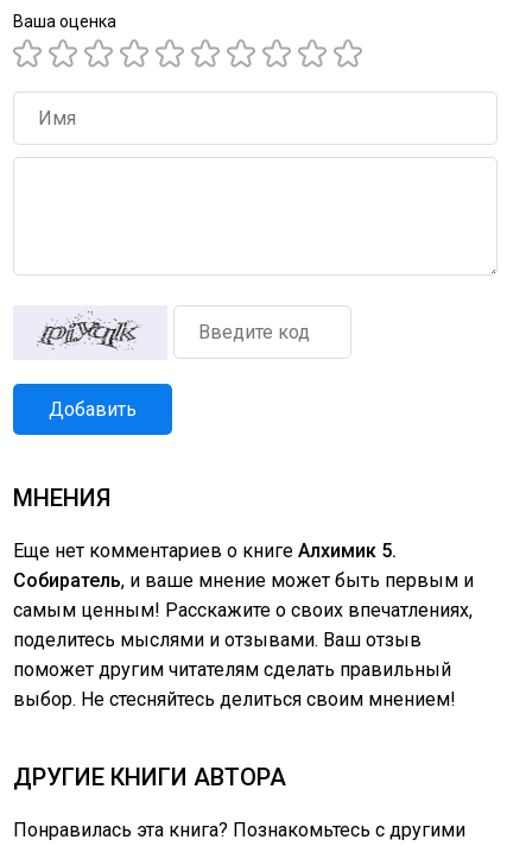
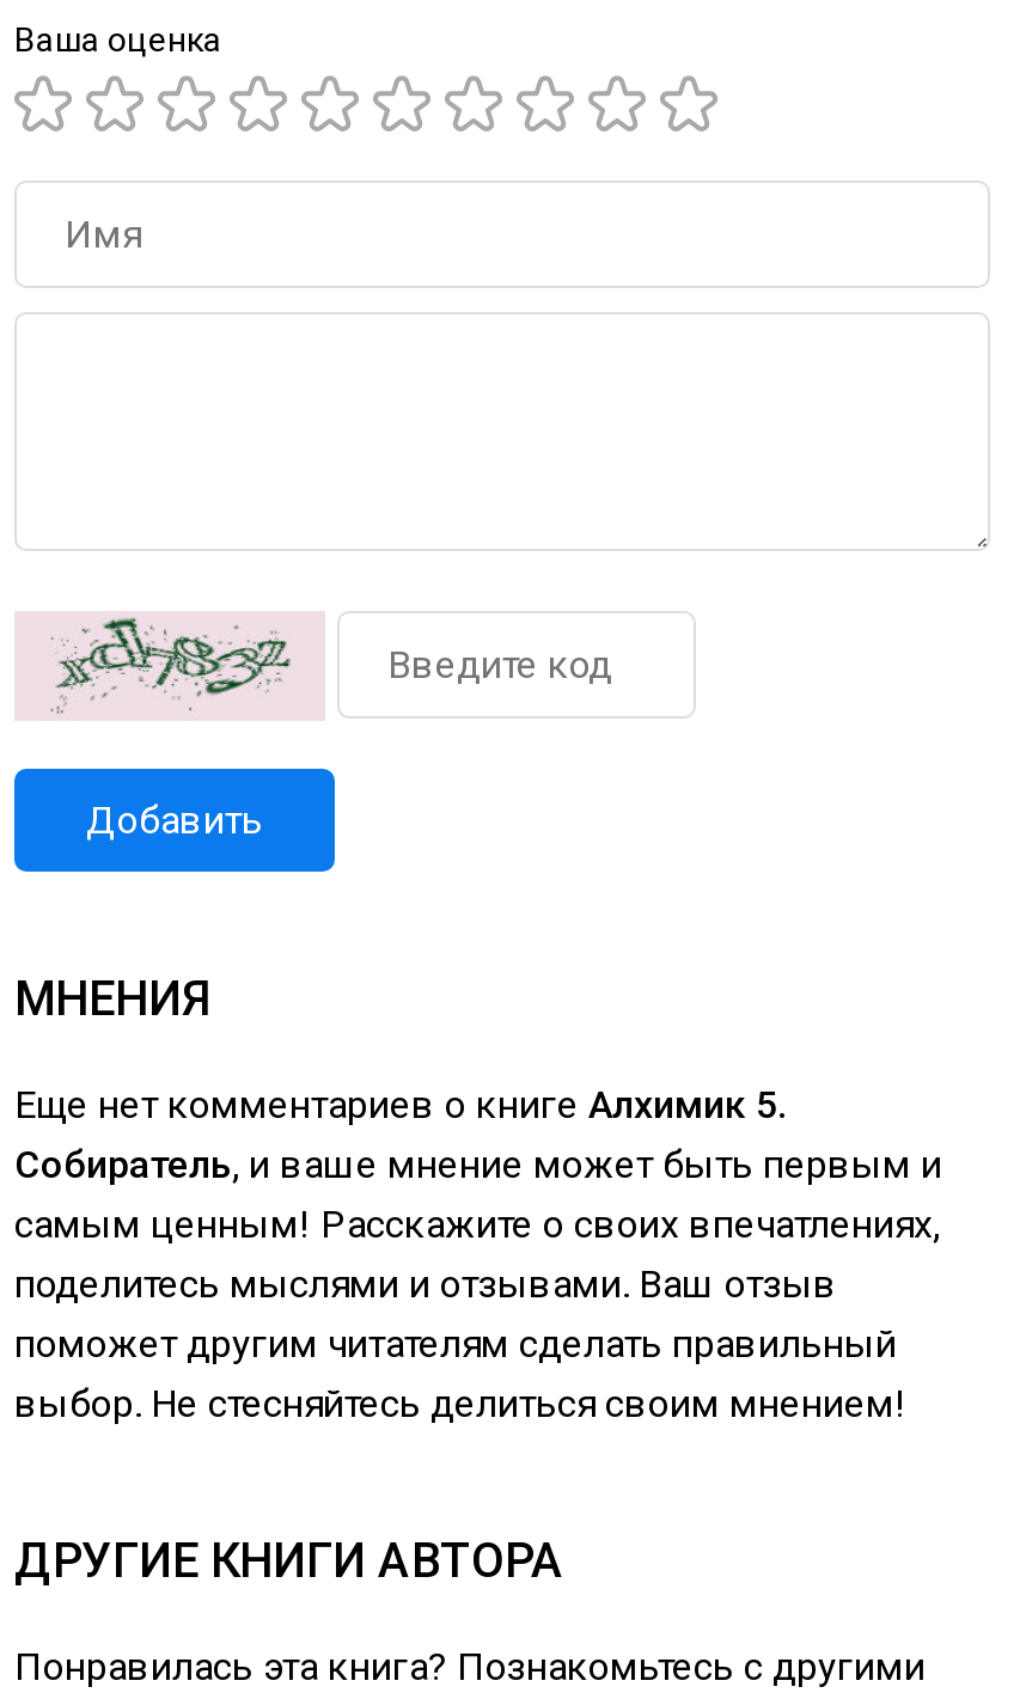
- [image]
+ [image]
